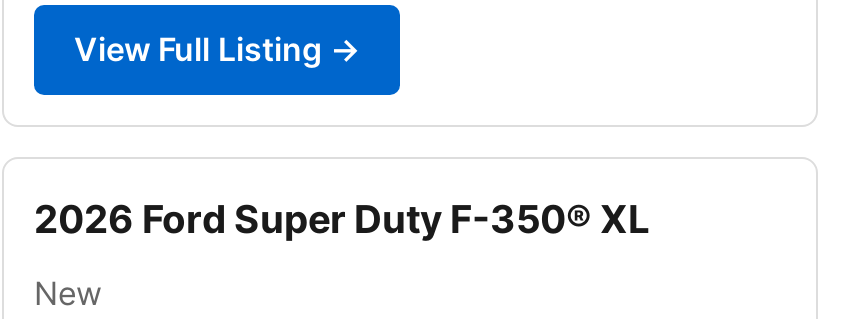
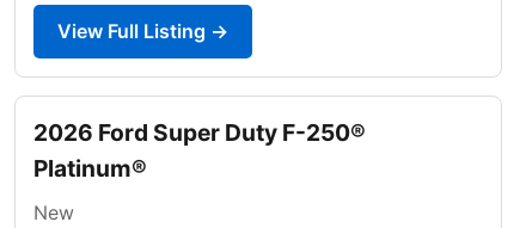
- 2026 Ford Super Duty F-350® XL
+ 2026 Ford Super Duty F-250®
+ Platinum®
